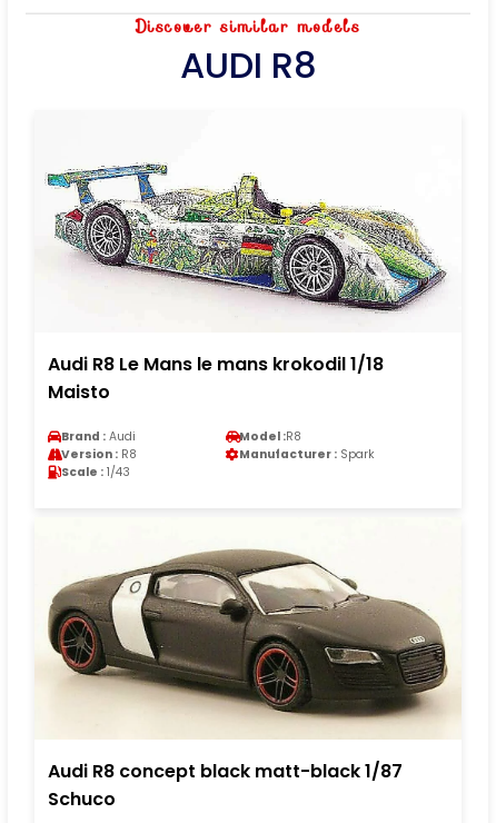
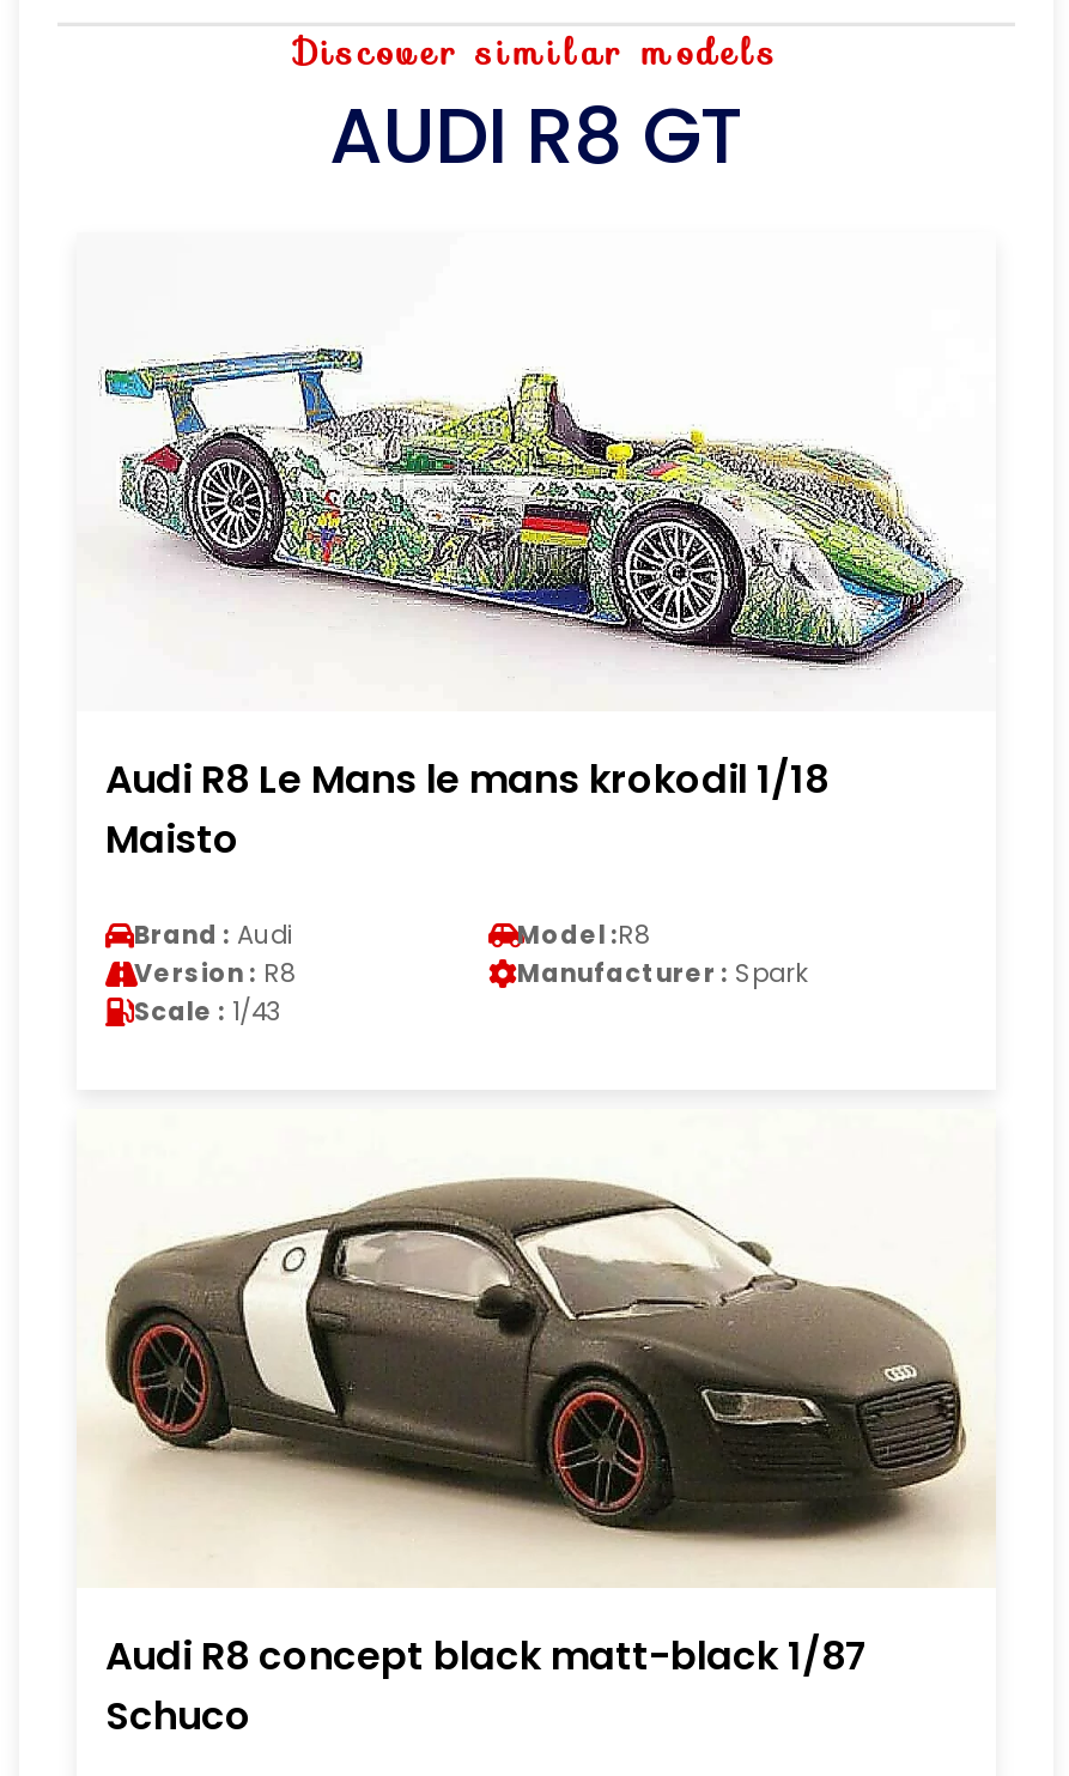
- AUDI R8
+ AUDI R8 GT
